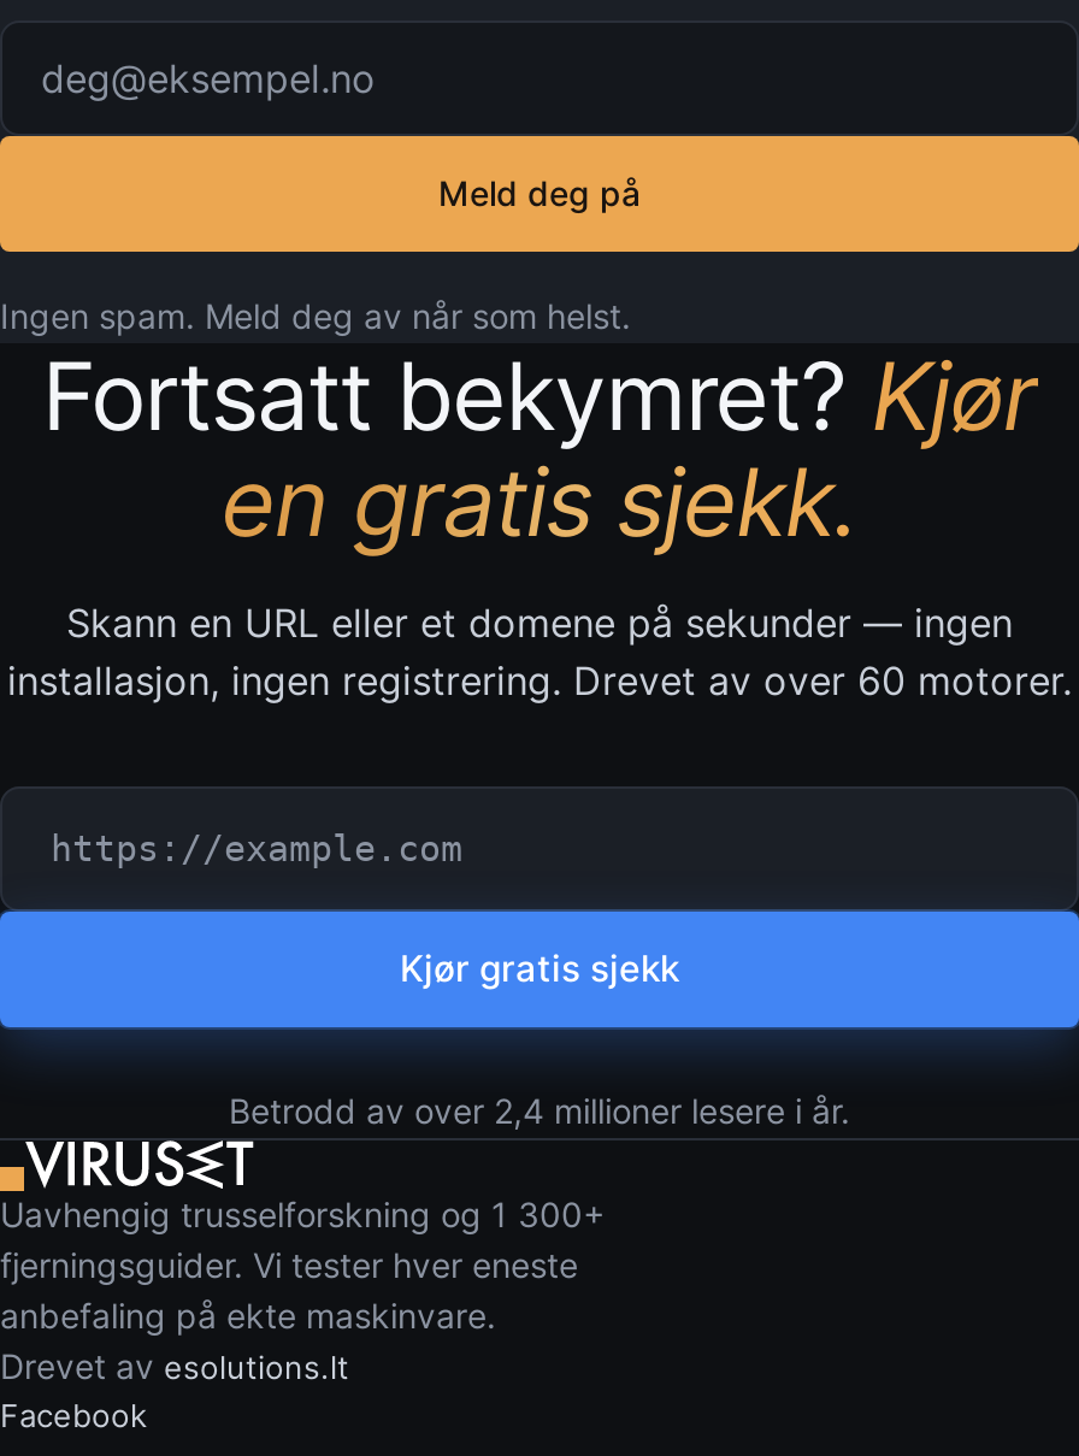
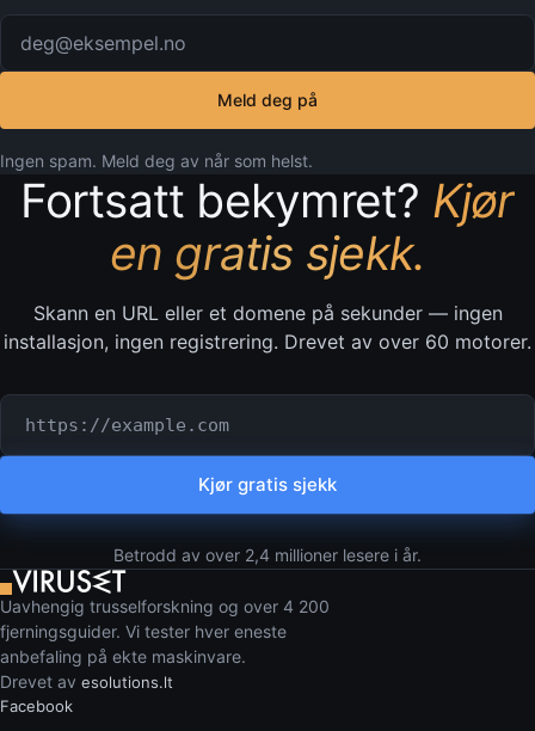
- Uavhengig trusselforskning og 1 300+
+ Uavhengig trusselforskning og over 4 200
